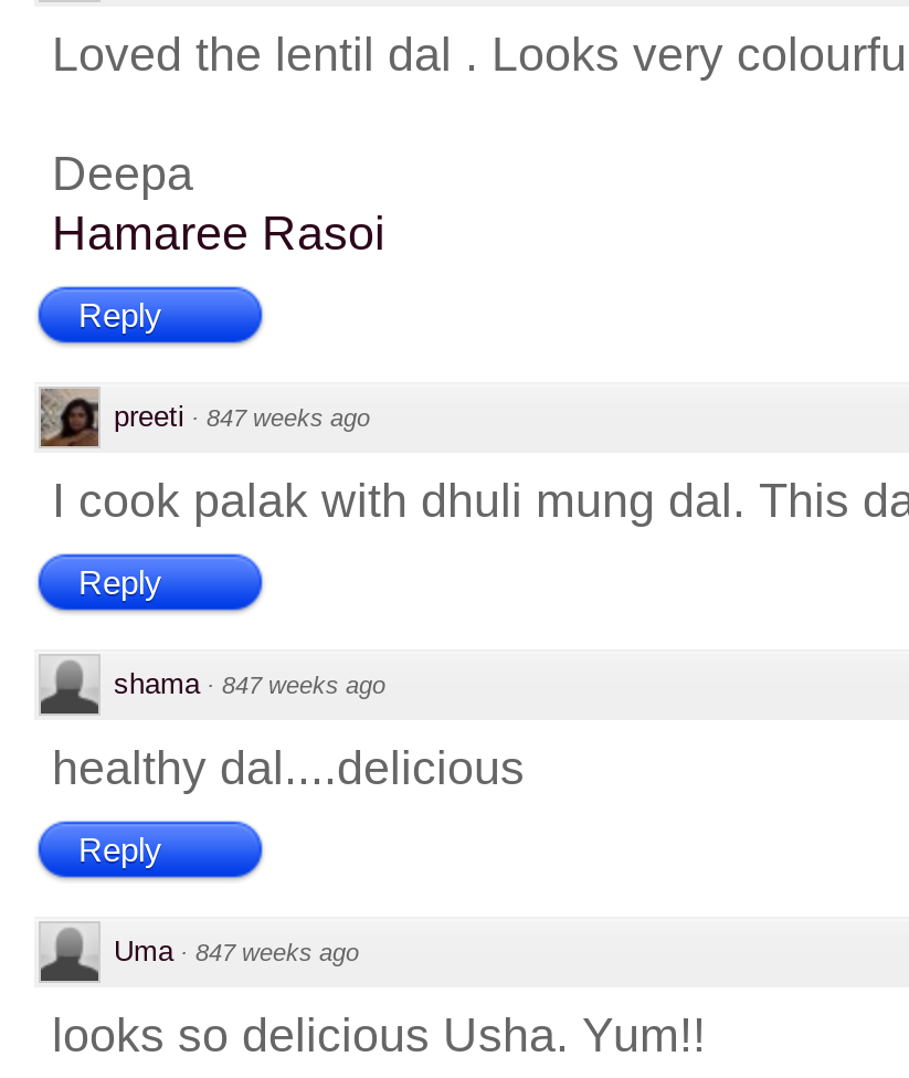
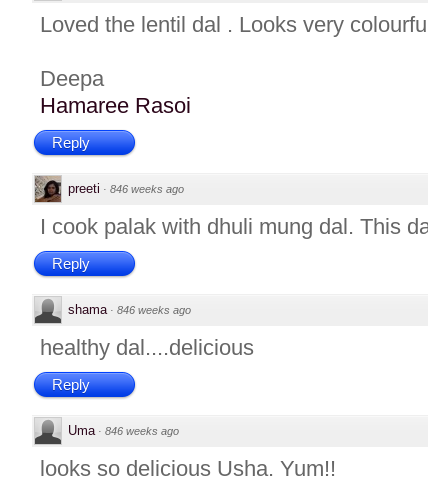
- preeti · 847 weeks ago
+ preeti · 846 weeks ago

- shama · 847 weeks ago
+ shama · 846 weeks ago

- Uma · 847 weeks ago
+ Uma · 846 weeks ago
